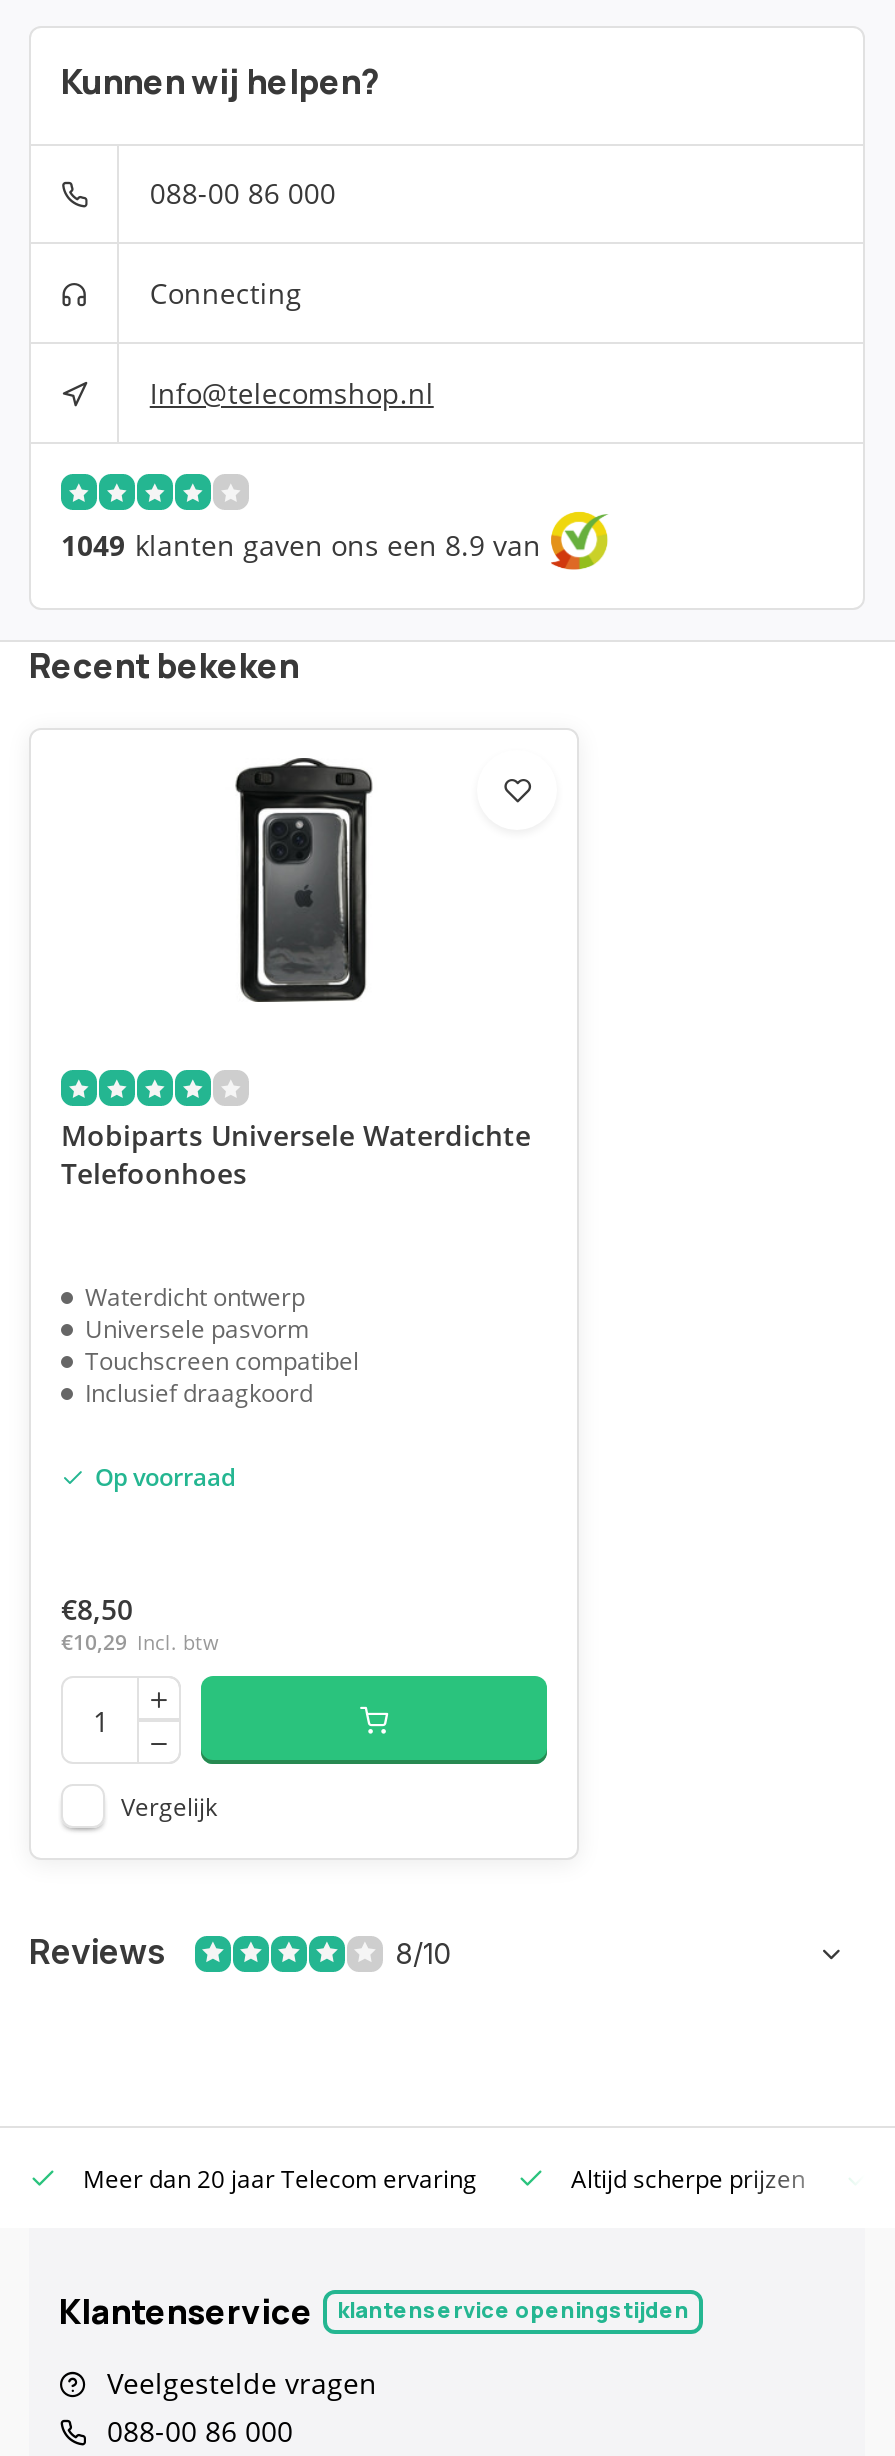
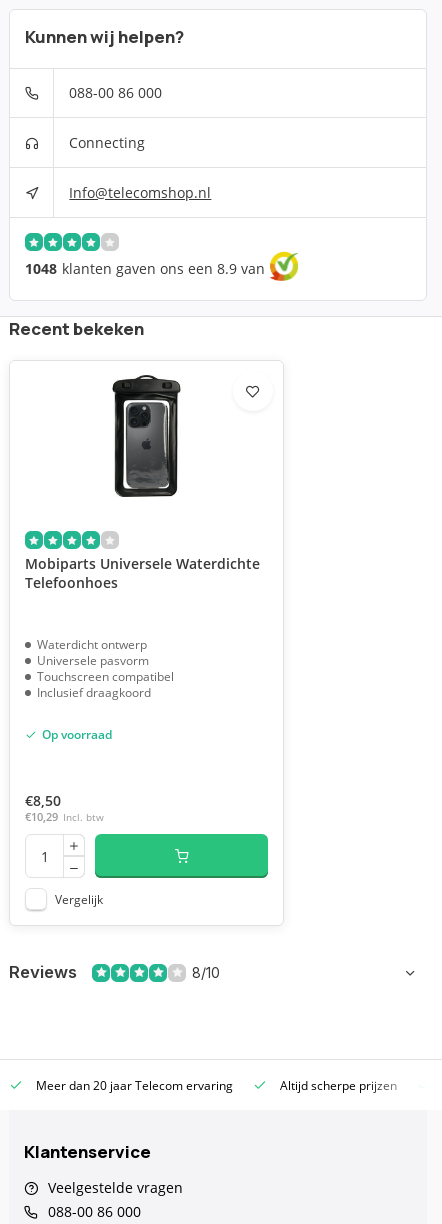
- 1049 klanten gaven ons een 8.9 van
+ 1048 klanten gaven ons een 8.9 van

- klantenservice openingstijden
